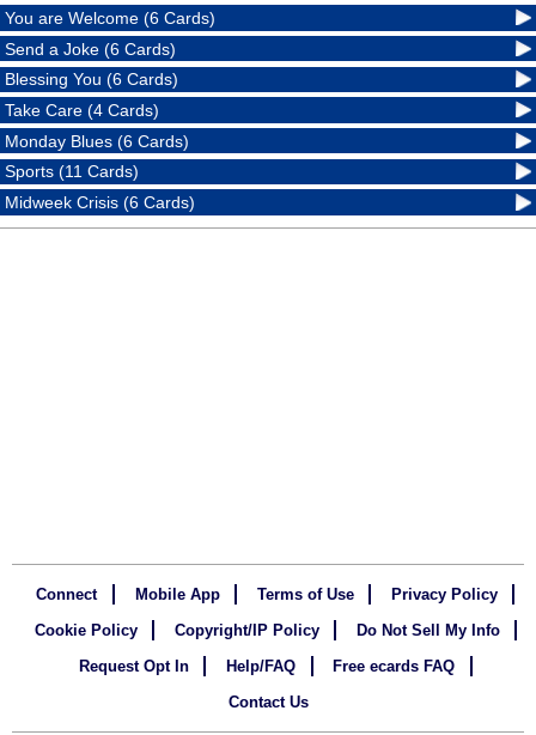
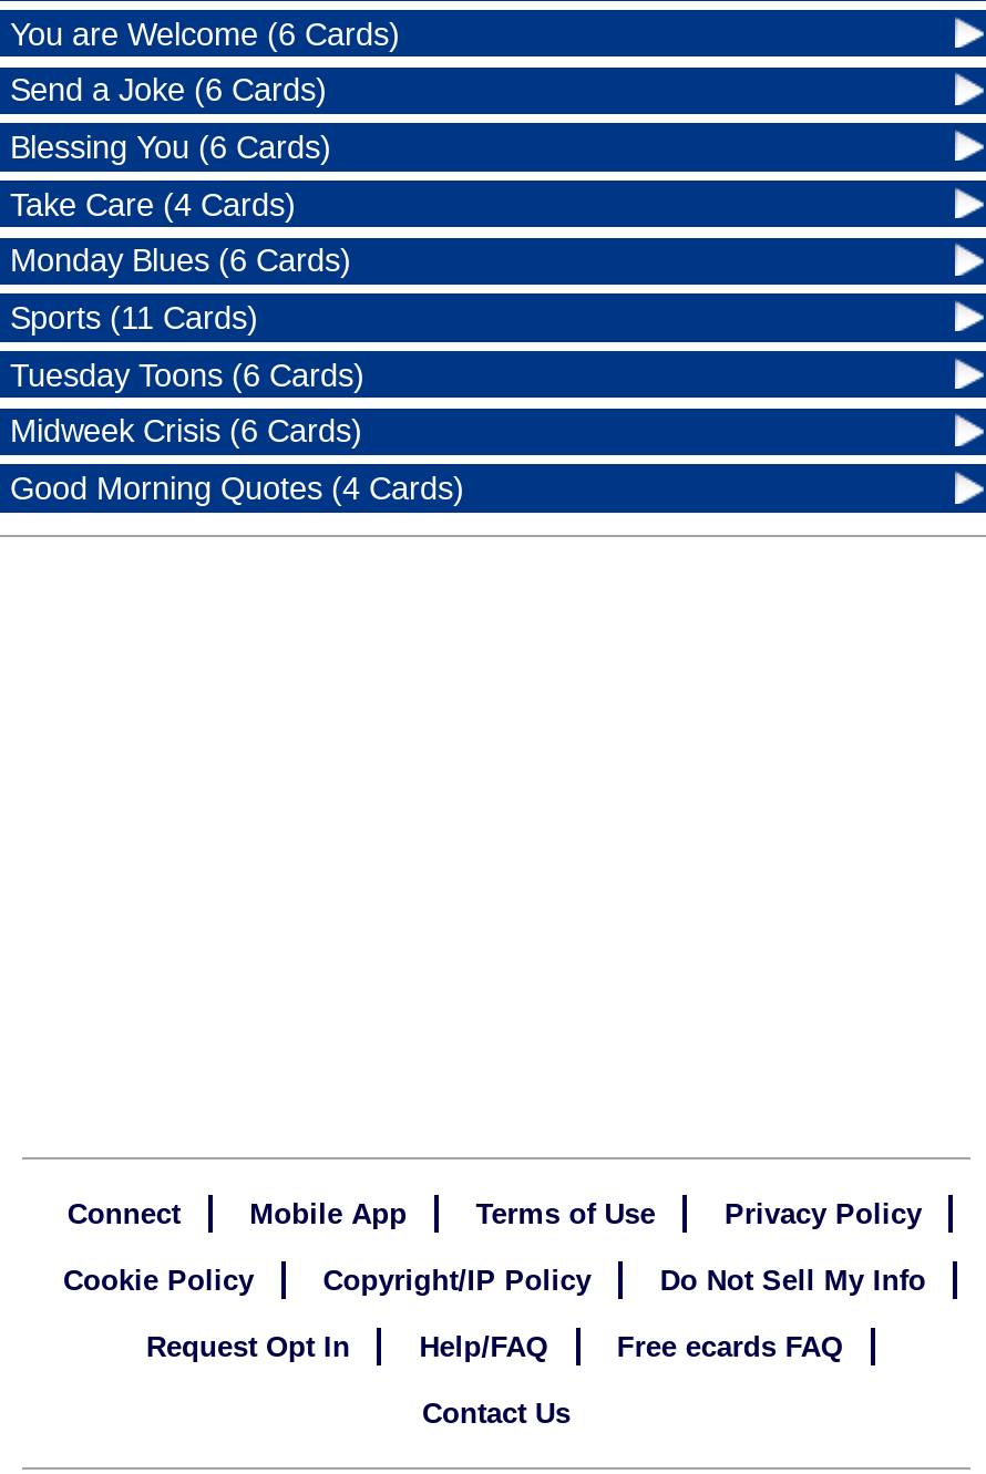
+ Tuesday Toons (6 Cards)

+ Good Morning Quotes (4 Cards)
